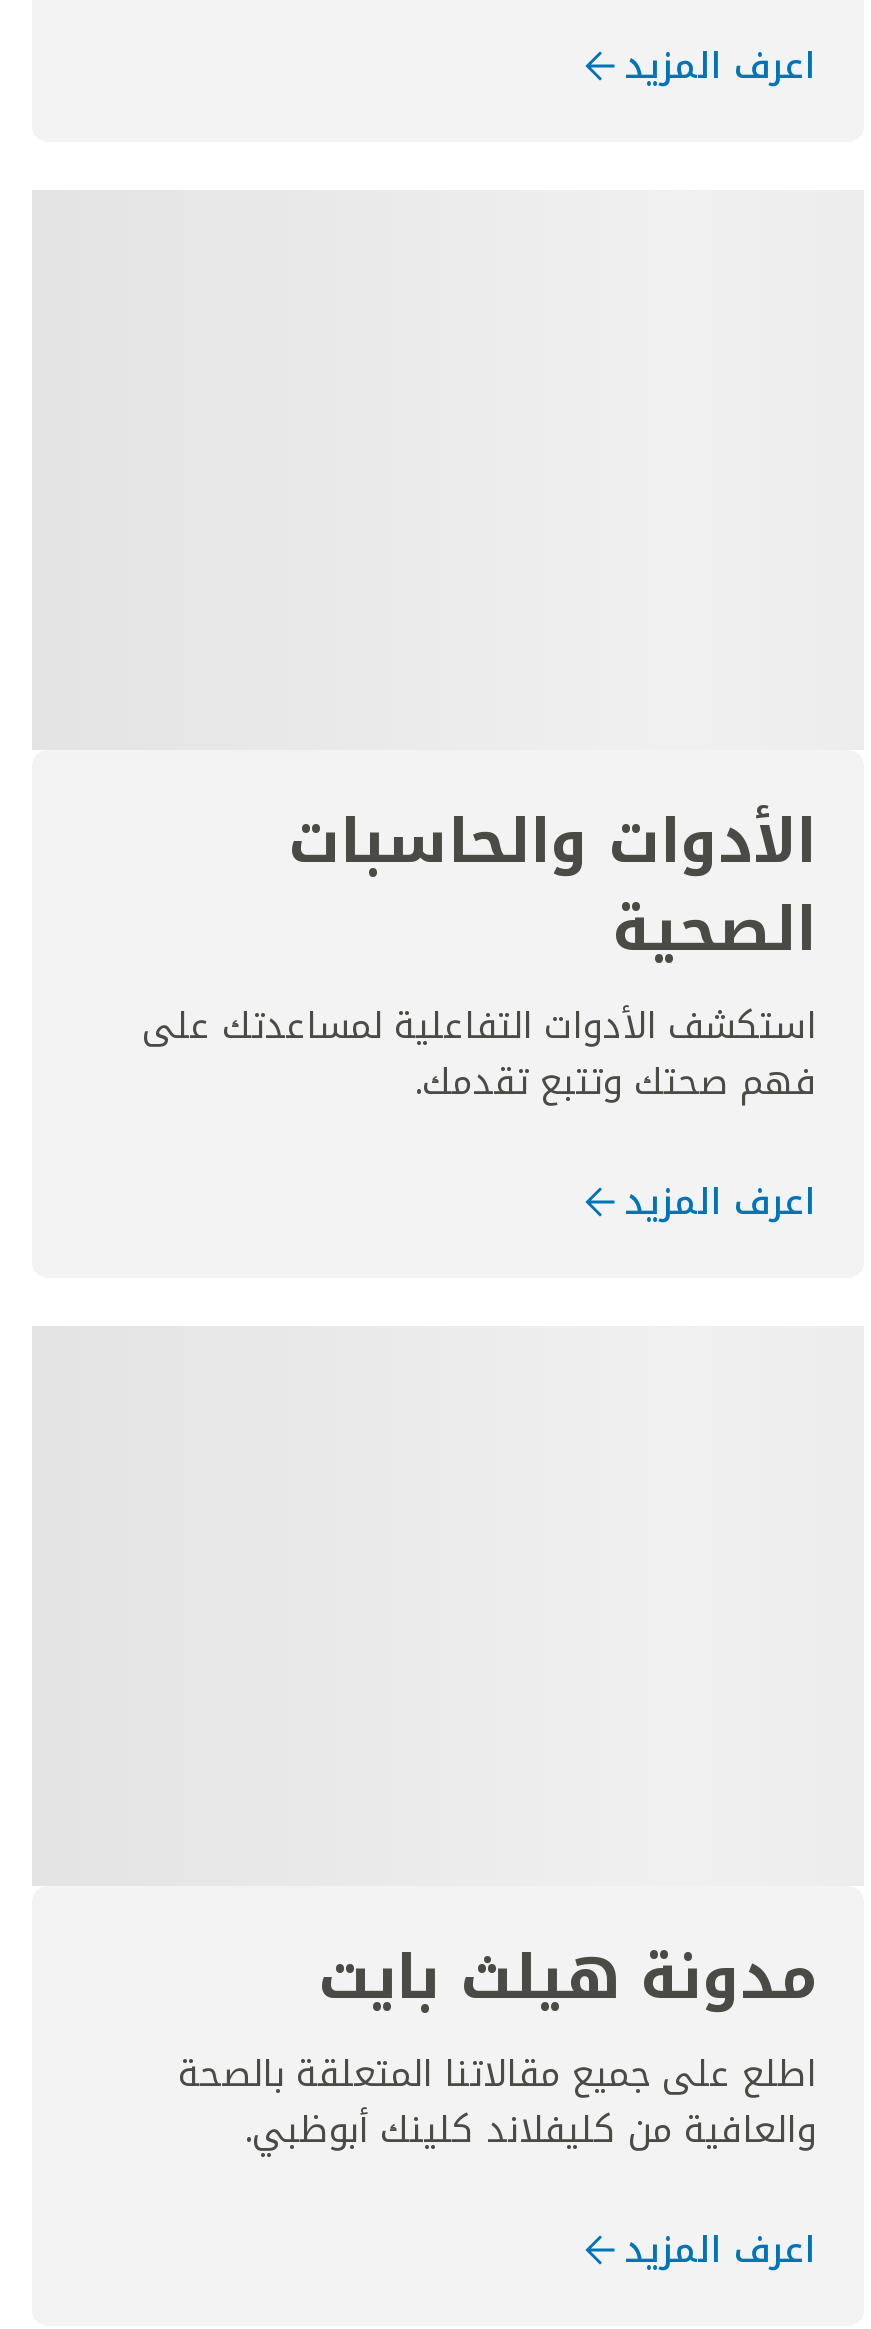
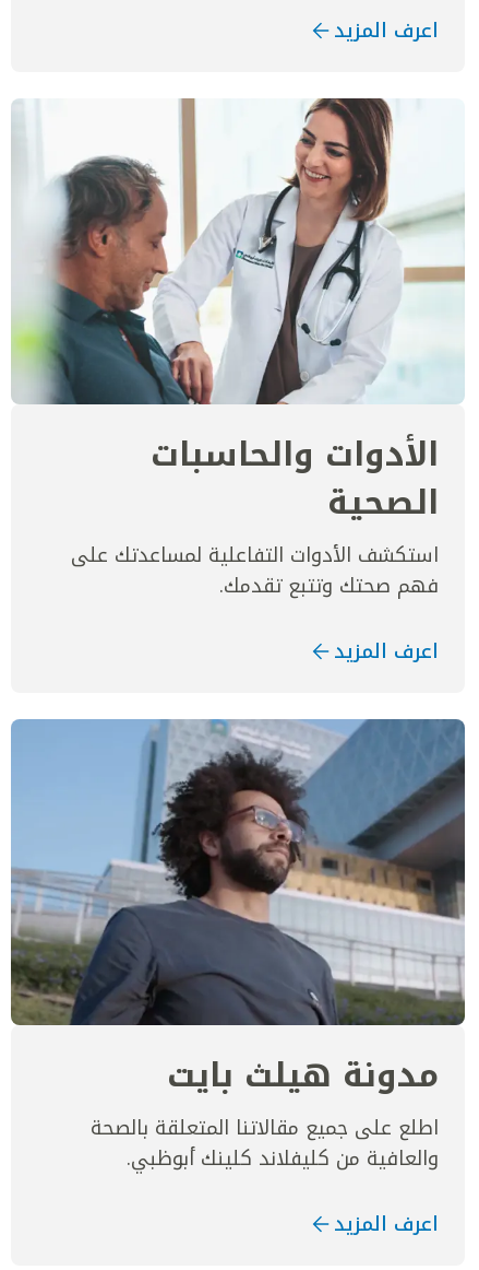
+ [image]

+ [image]
